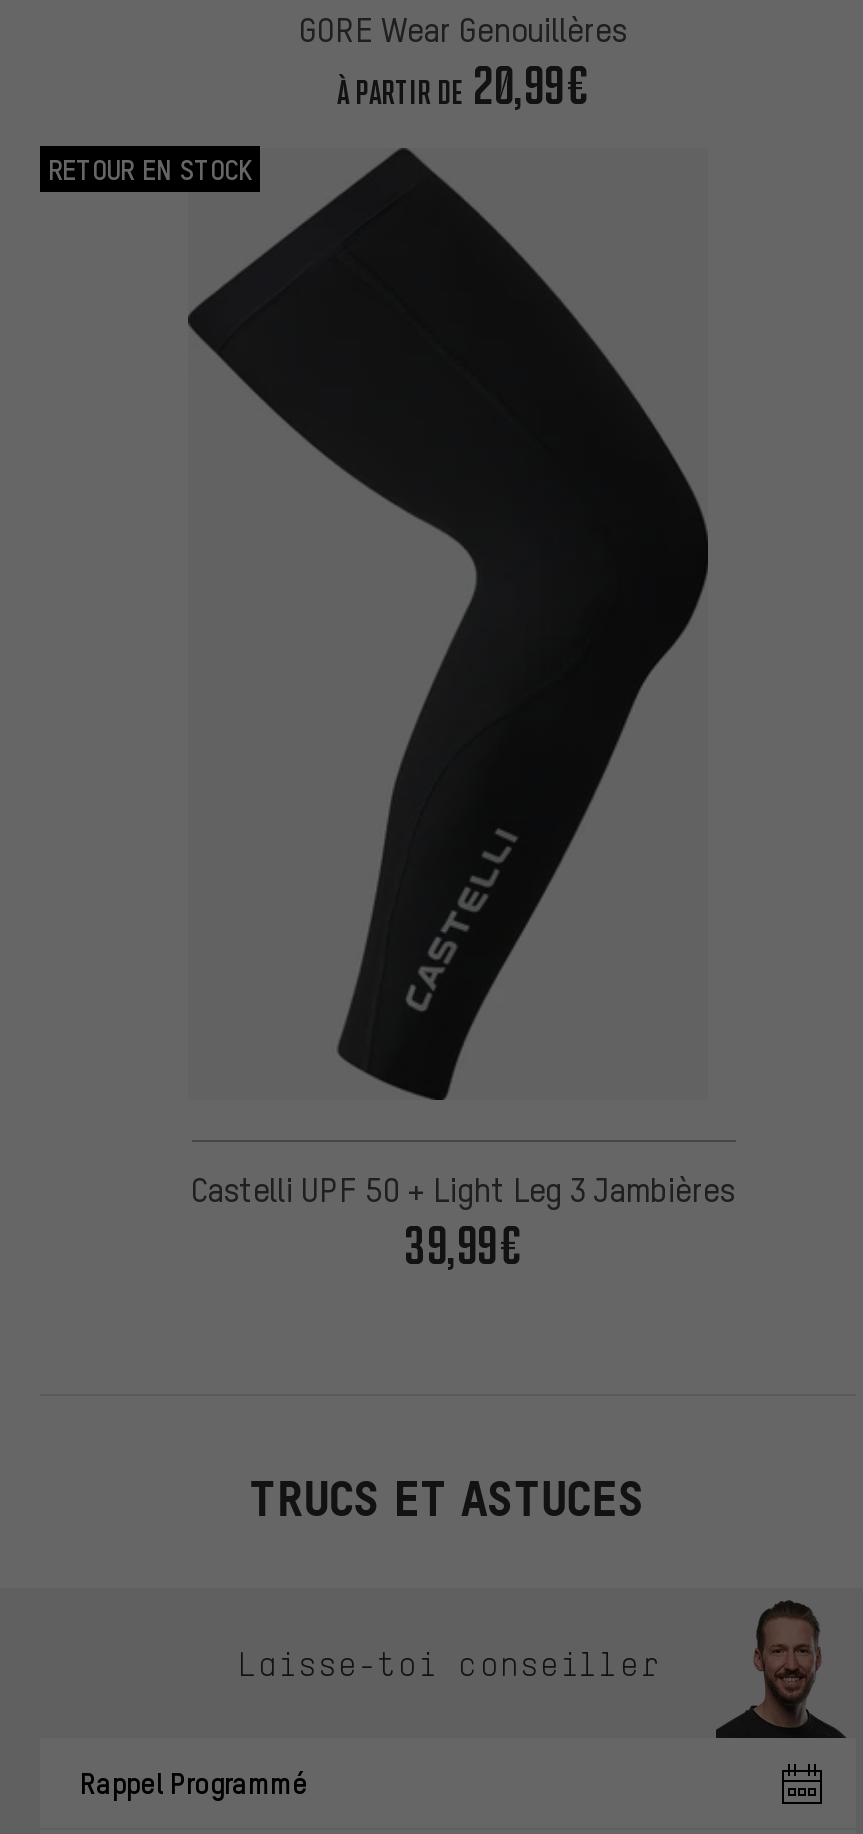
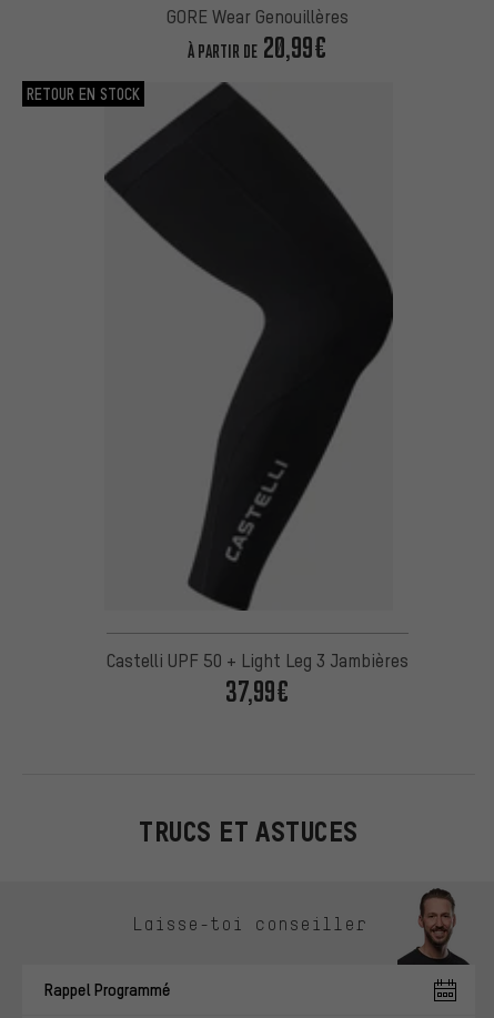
- 39,99€
+ 37,99€
